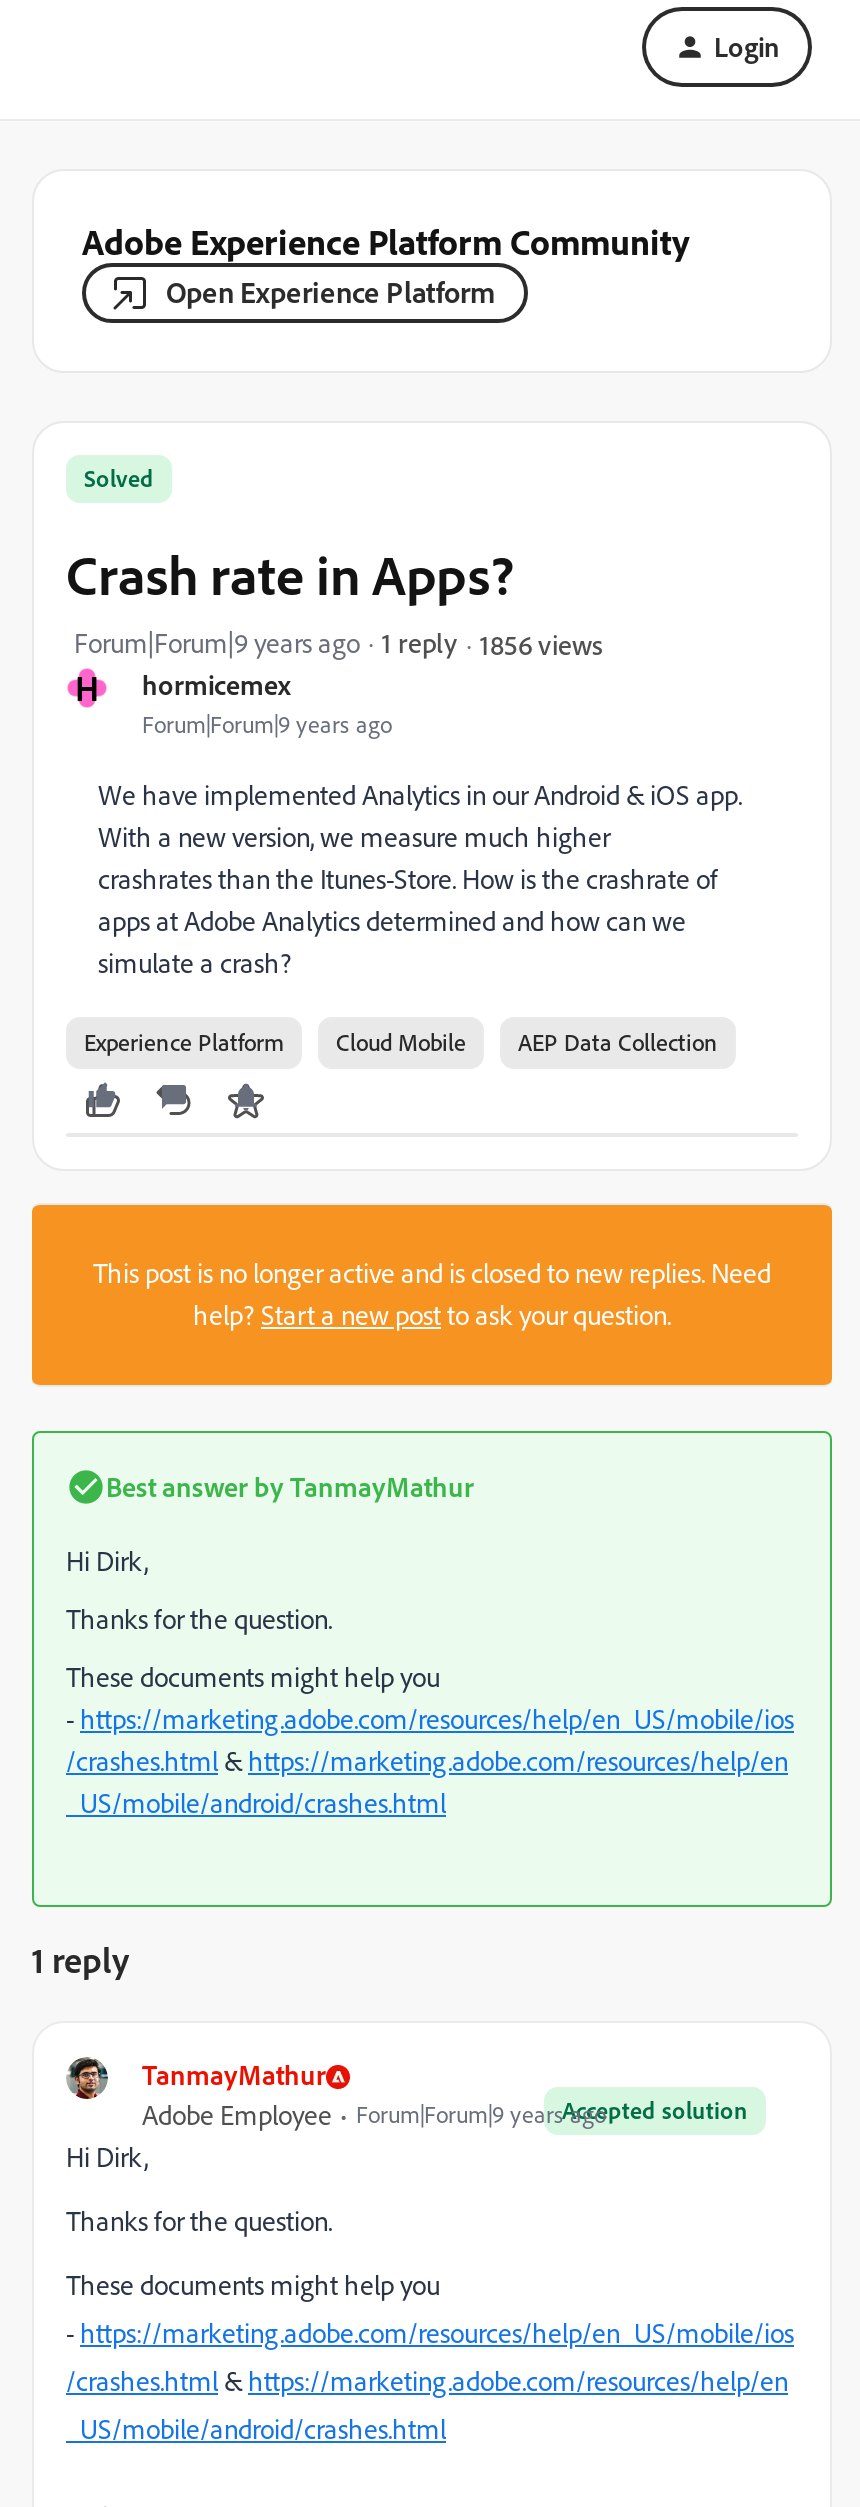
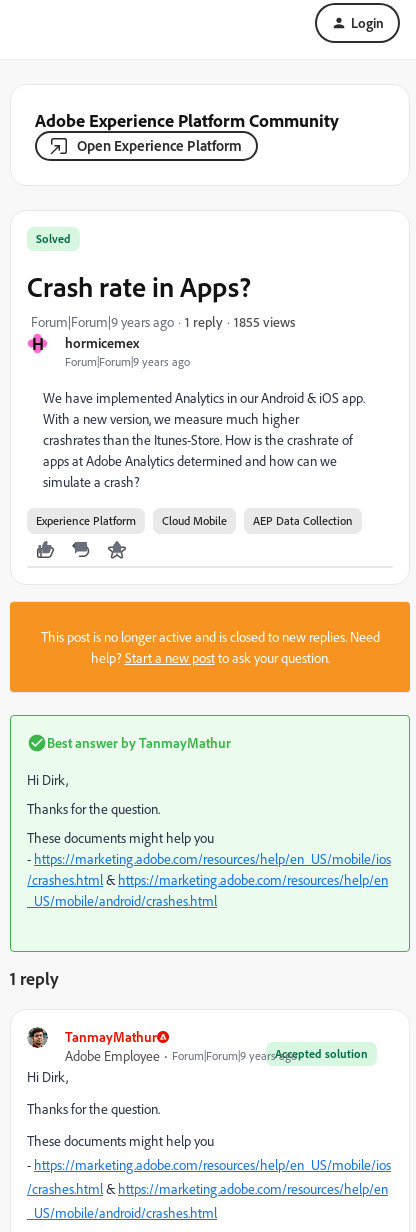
- 1856 views
+ 1855 views
